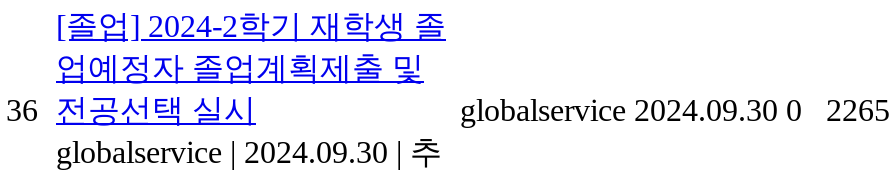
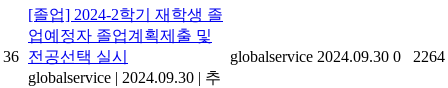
- globalservice 2024.09.30 0 2265
+ globalservice 2024.09.30 0 2264
